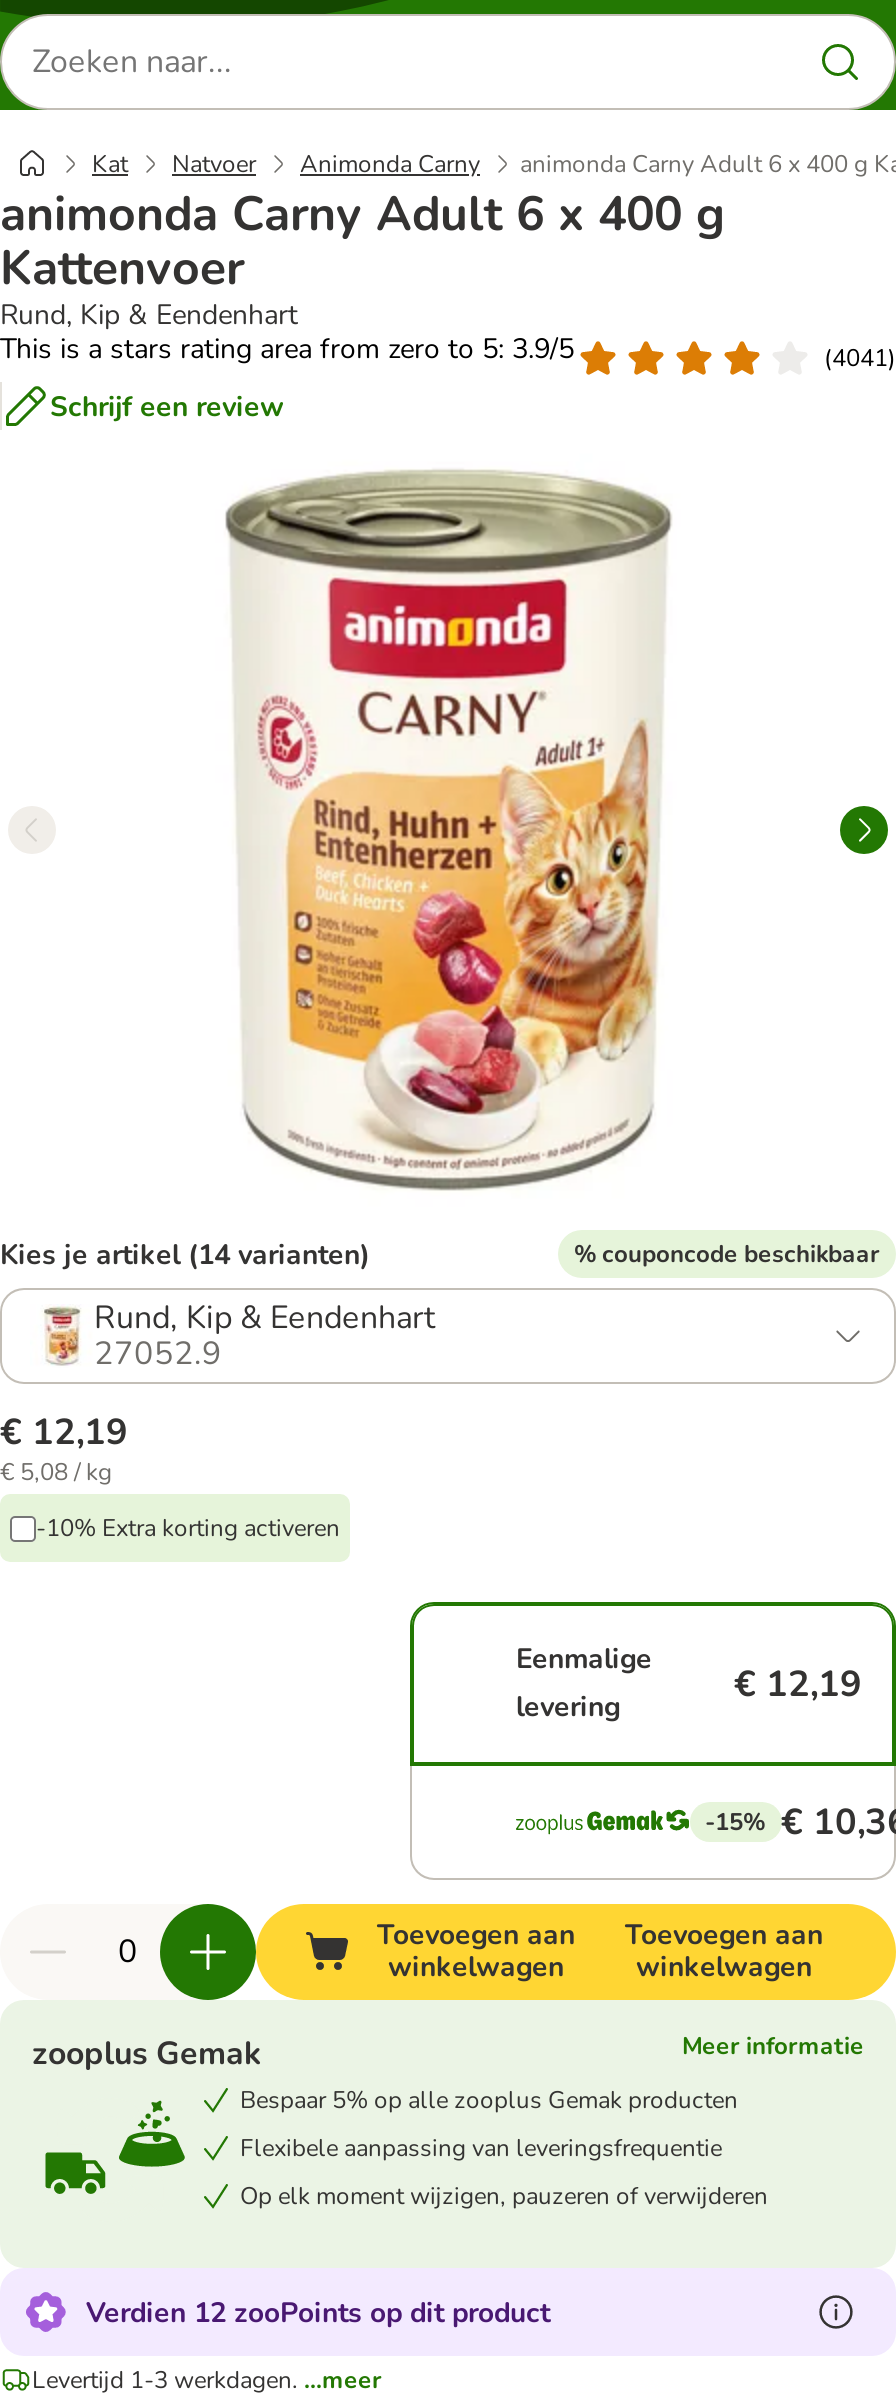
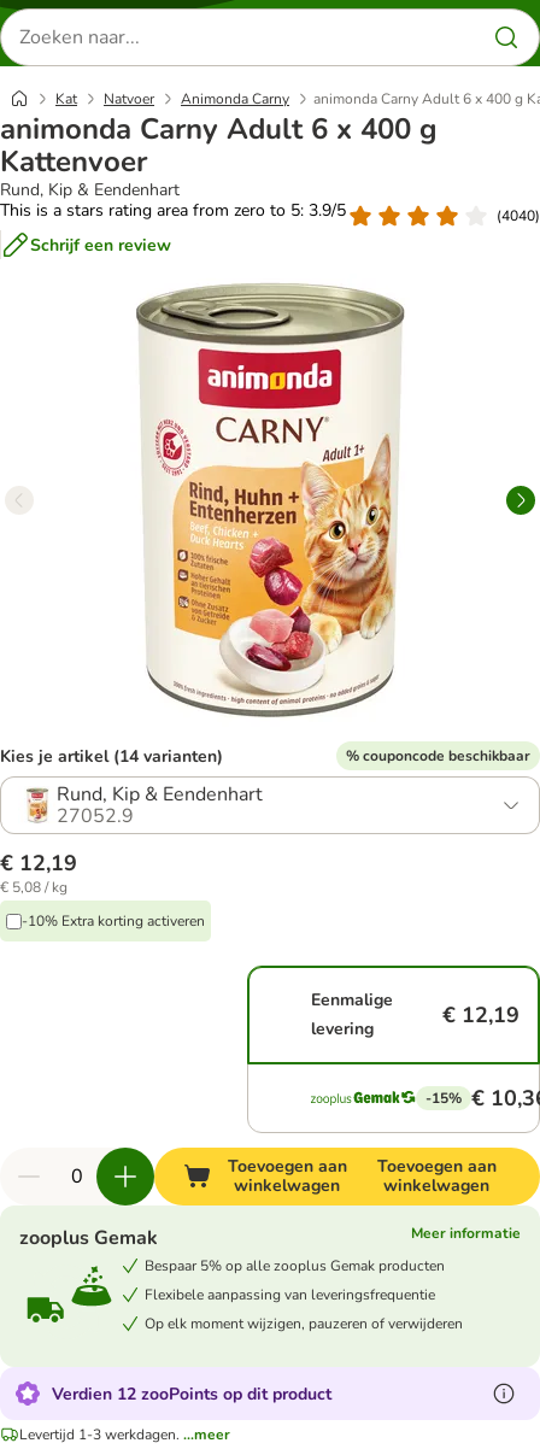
- (4041)
+ (4040)
